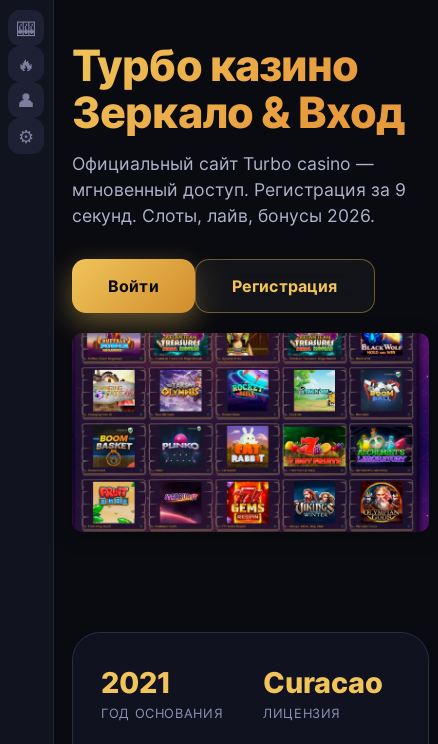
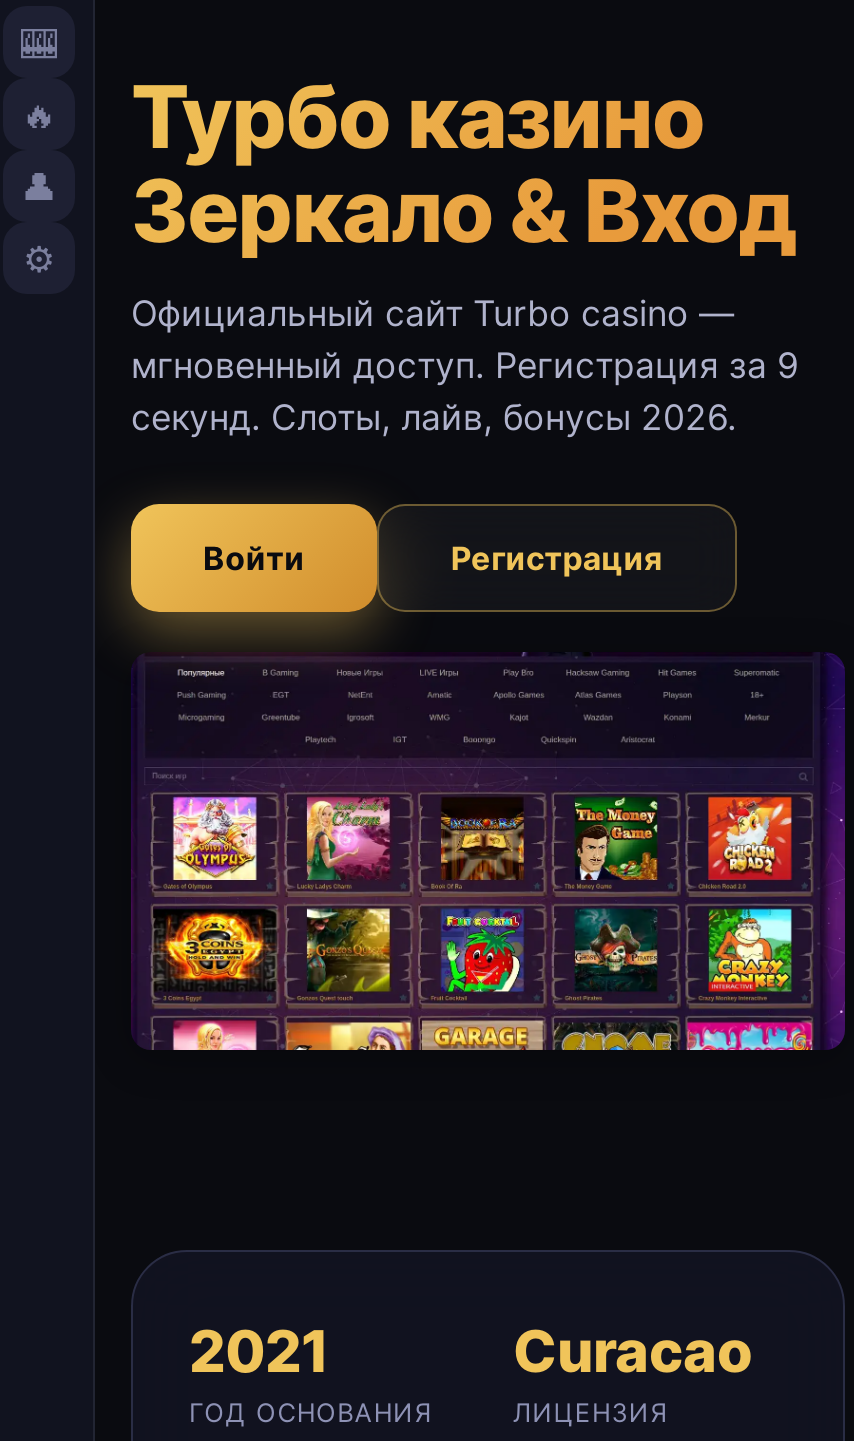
- [image]
+ [image]
